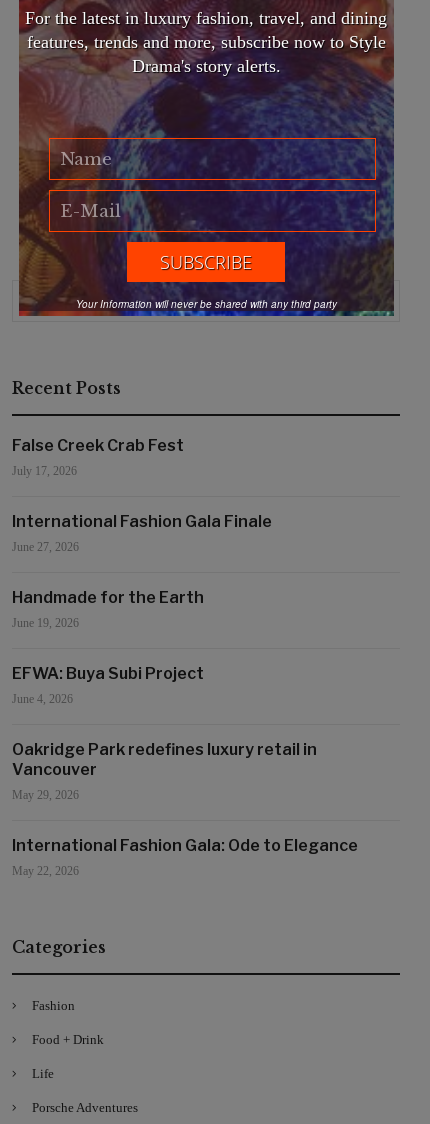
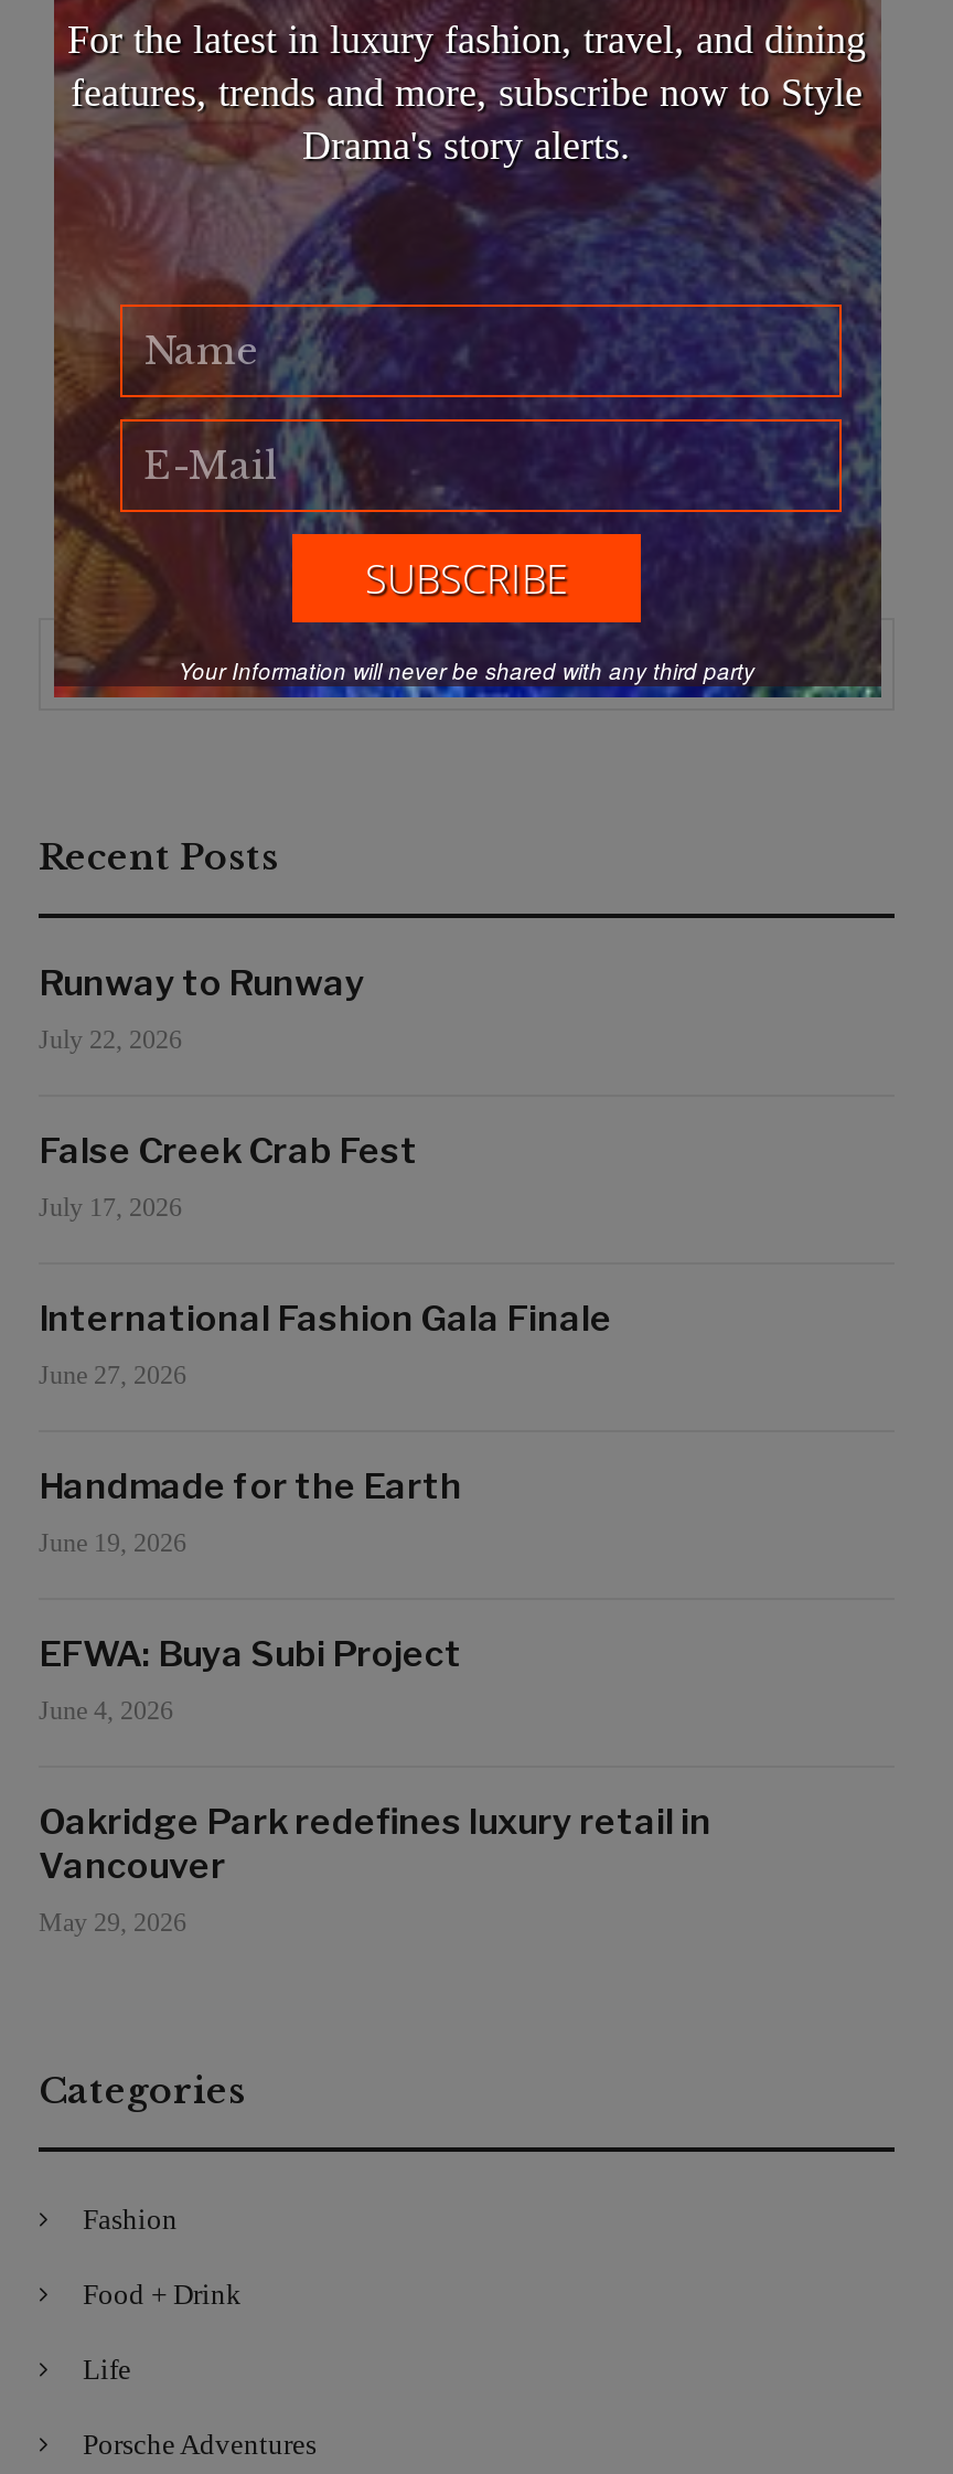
+ Runway to Runway
+ July 22, 2026

moved down: False Creek Crab Fest | July 17, 2026 | International Fashion Gala Finale | ... | Vancouver | May 29, 2026

- International Fashion Gala: Ode to Elegance
- May 22, 2026
